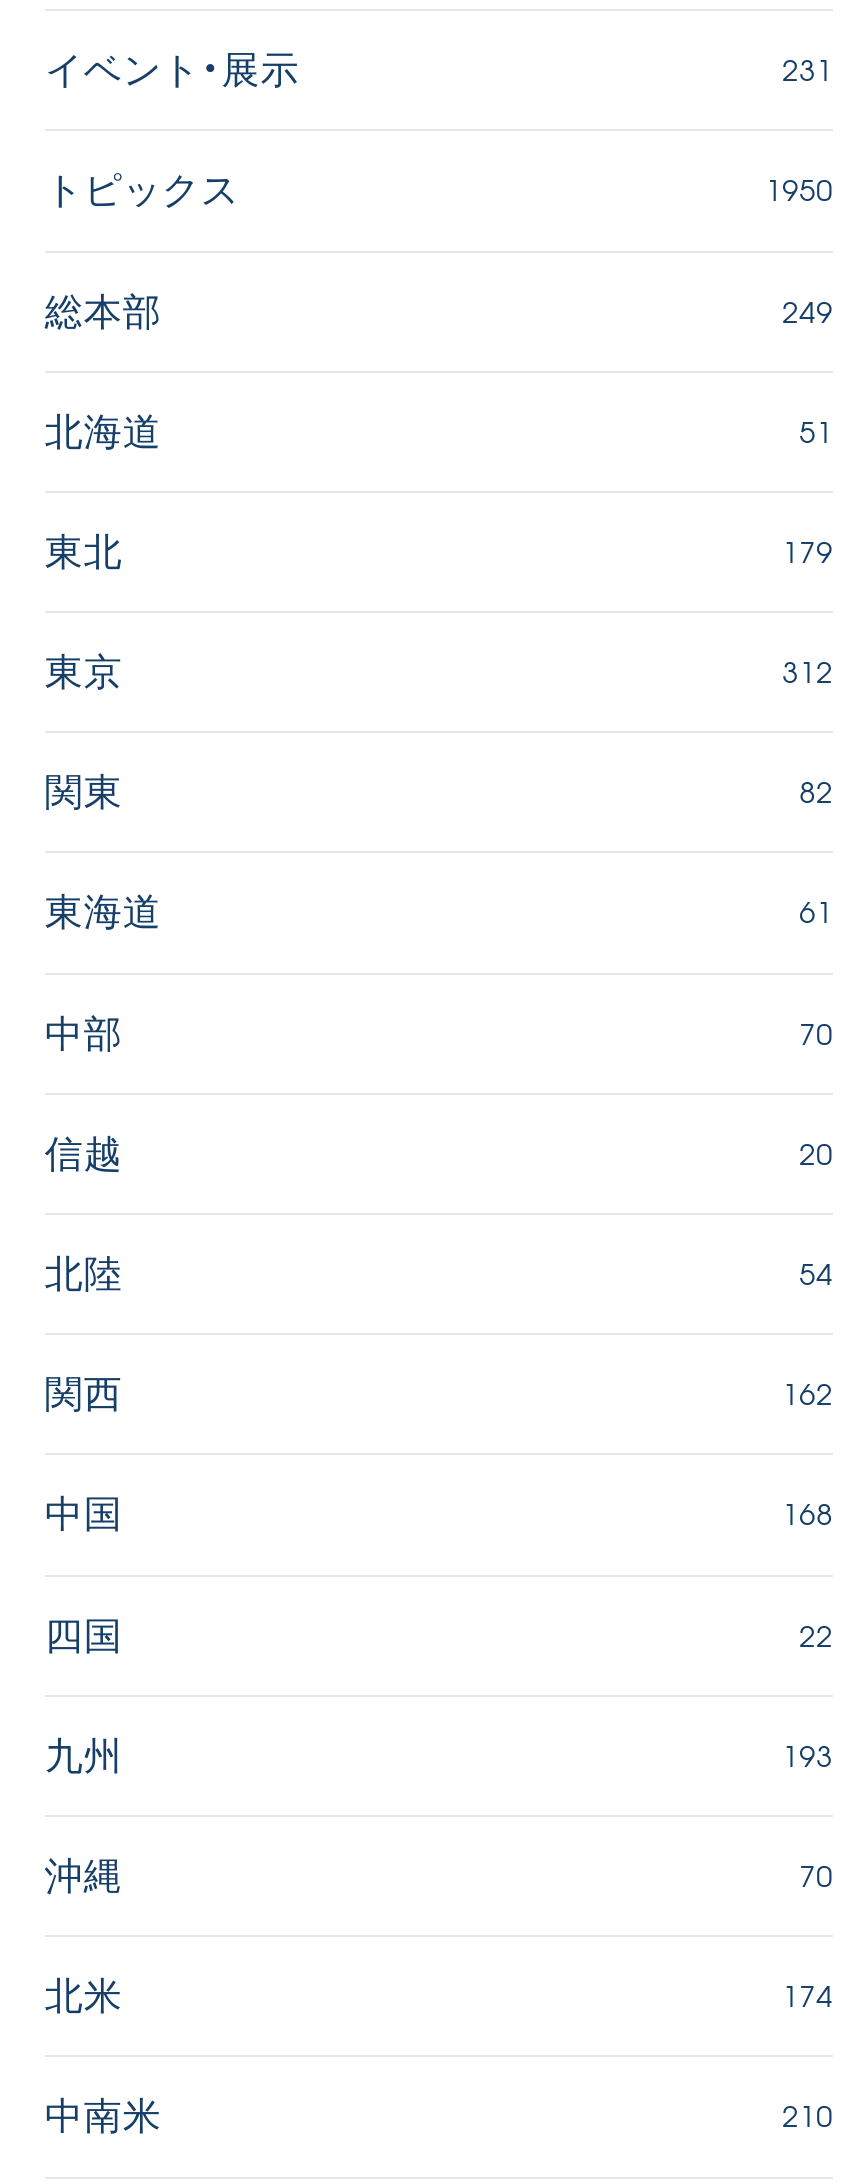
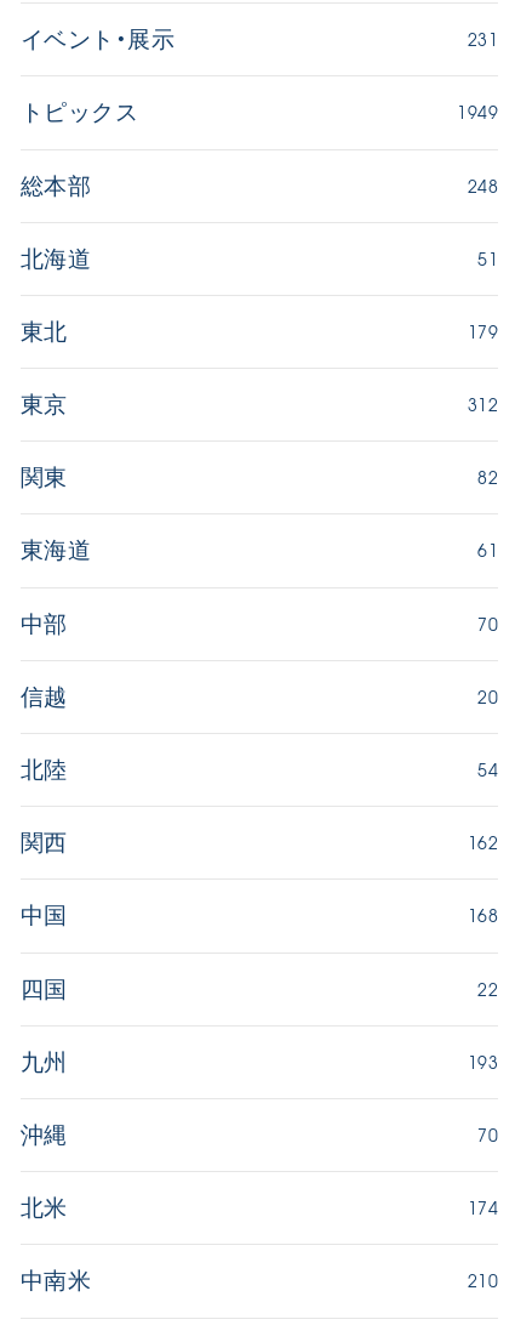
- 1950
+ 1949

- 249
+ 248
